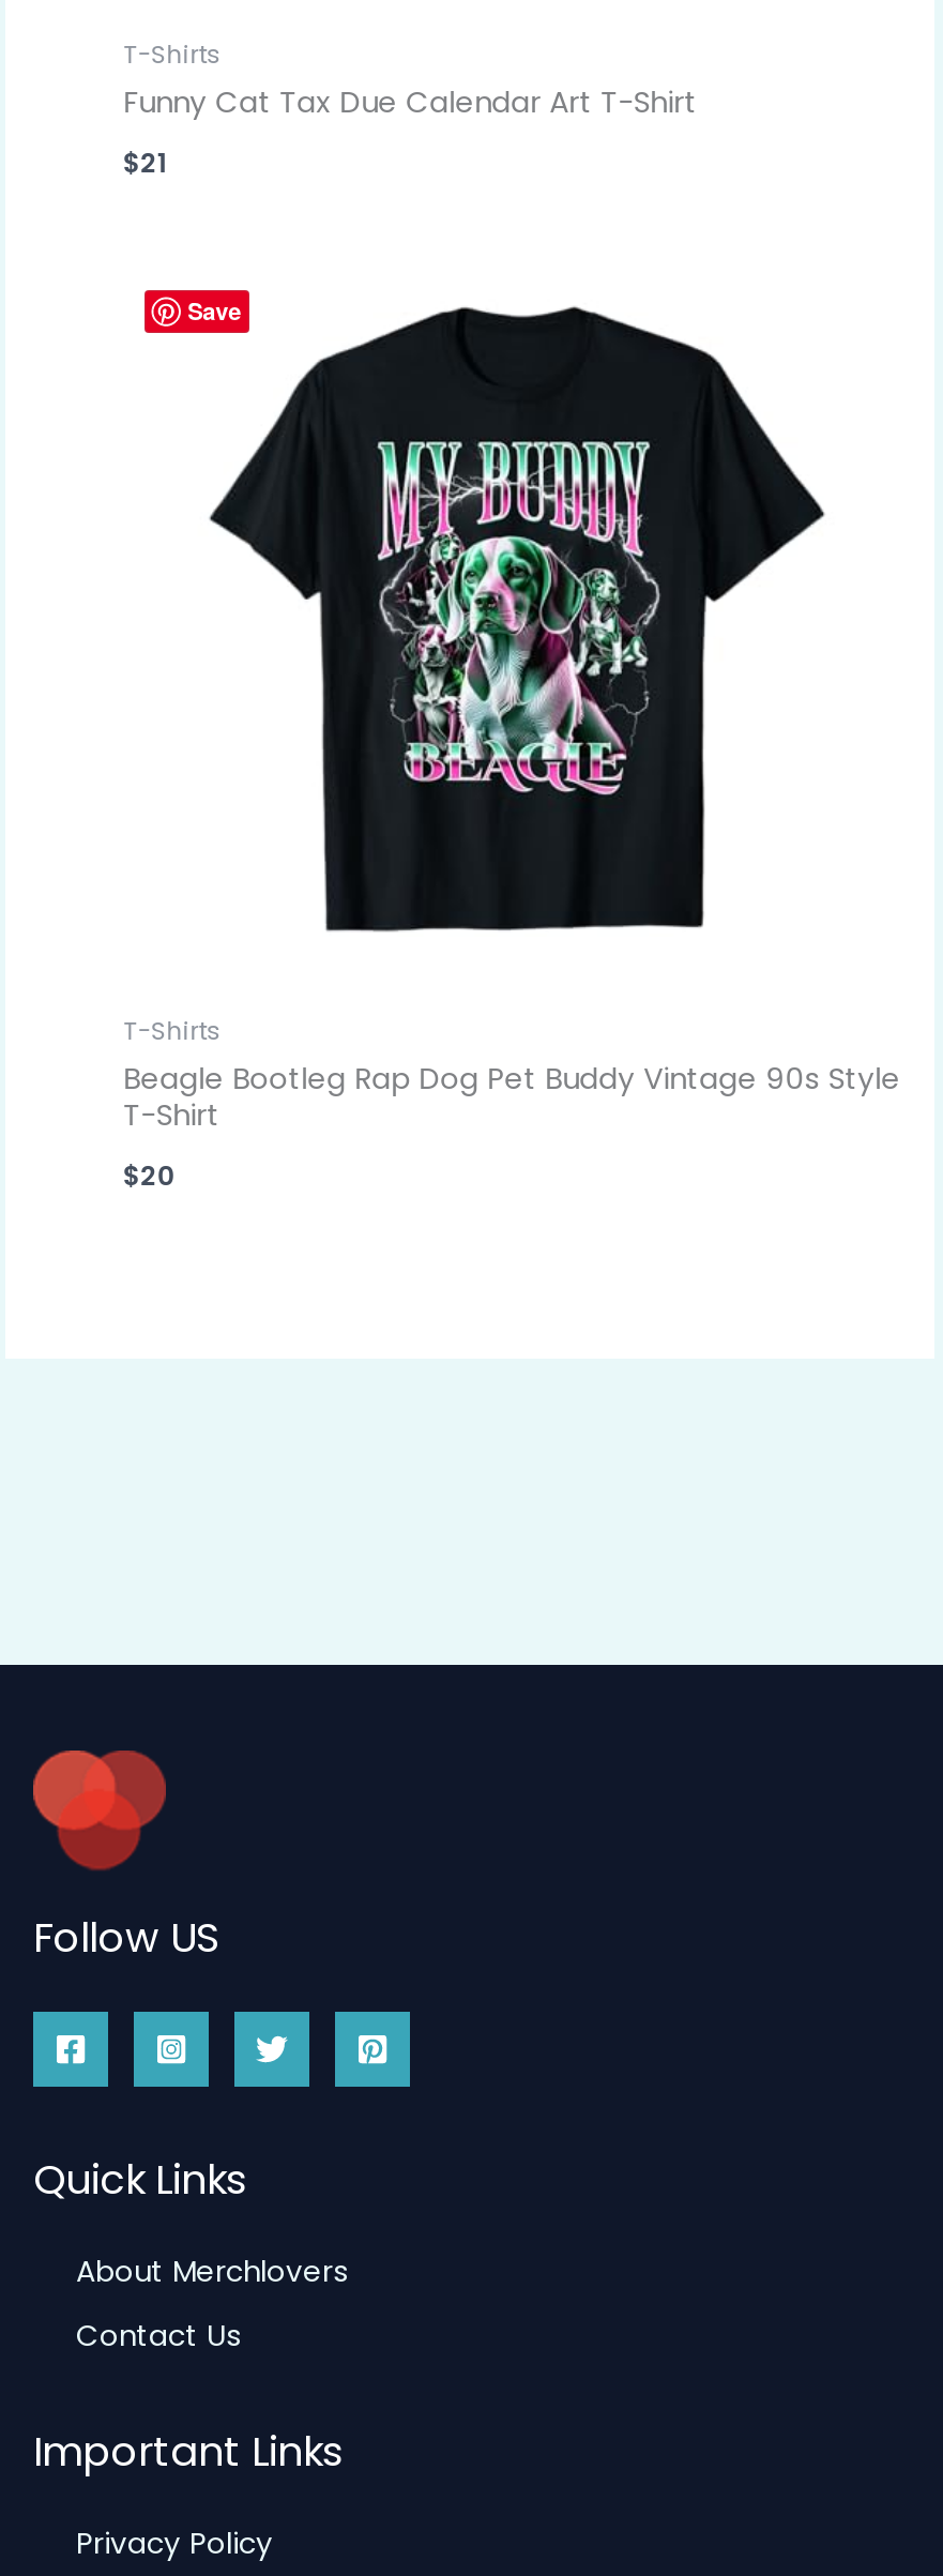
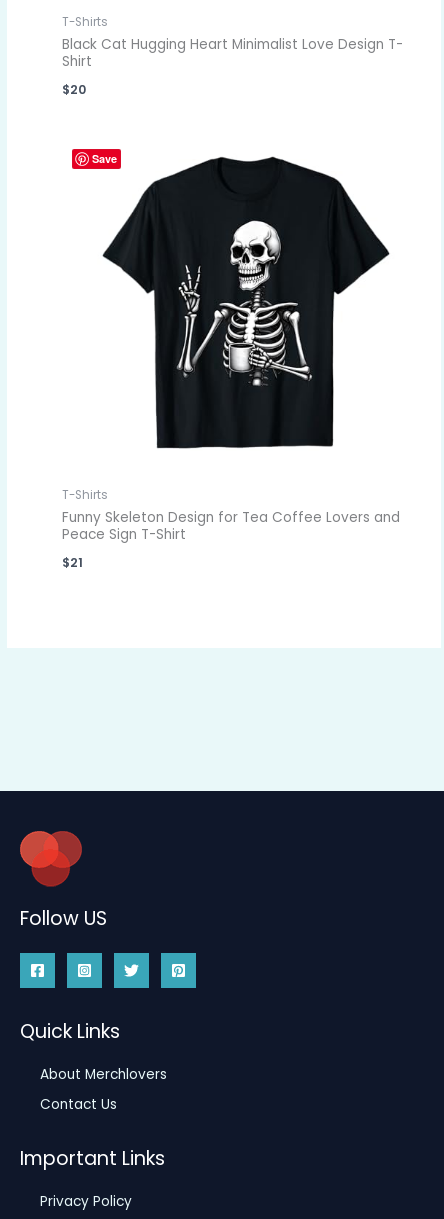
- Funny Cat Tax Due Calendar Art T-Shirt
+ Black Cat Hugging Heart Minimalist Love Design T-
+ Shirt

- $21
+ $20

- [image]
+ [image]

- Beagle Bootleg Rap Dog Pet Buddy Vintage 90s Style
- T-Shirt
+ Funny Skeleton Design for Tea Coffee Lovers and
+ Peace Sign T-Shirt

- $20
+ $21
